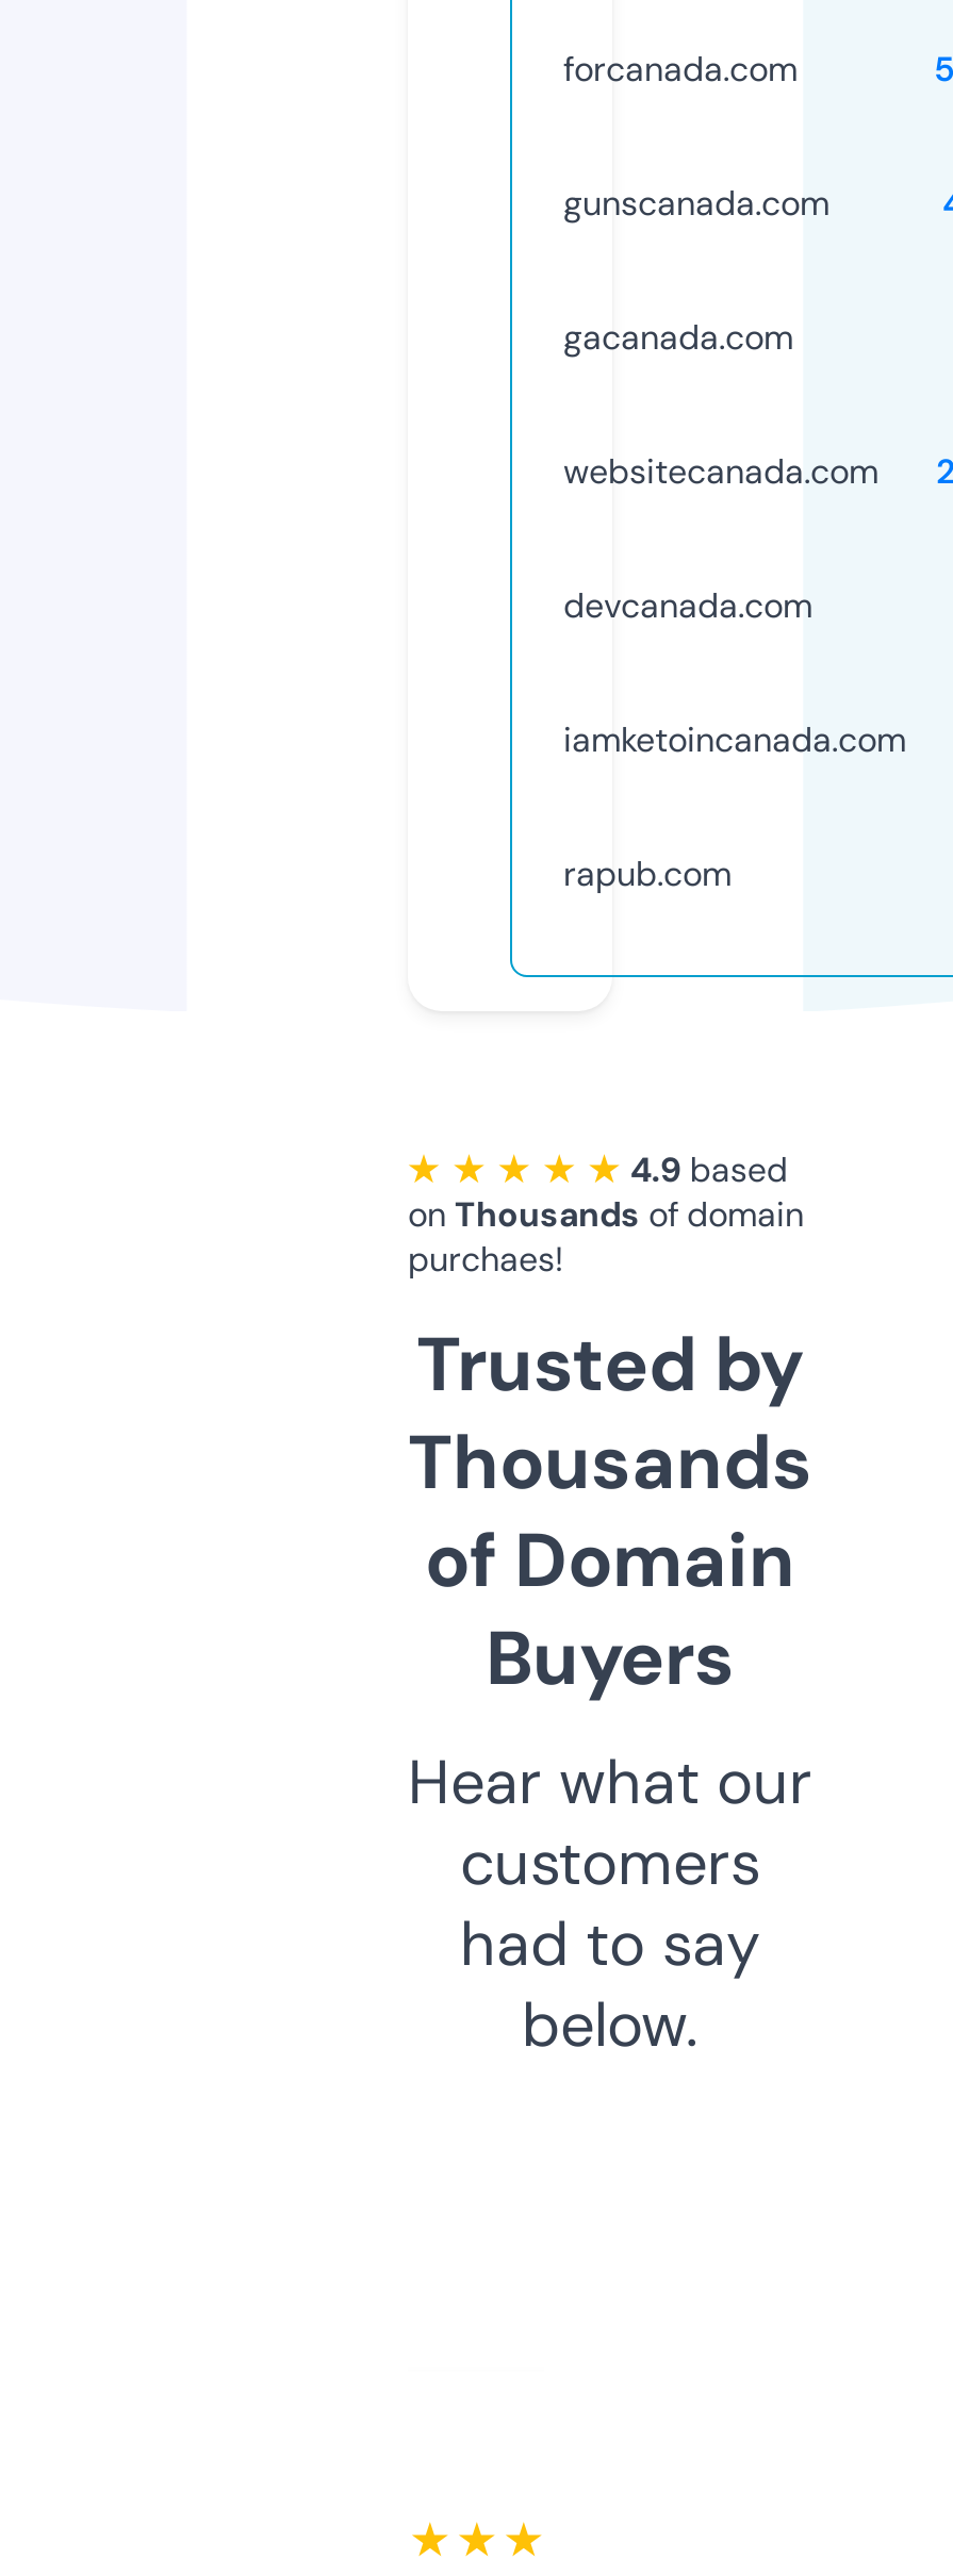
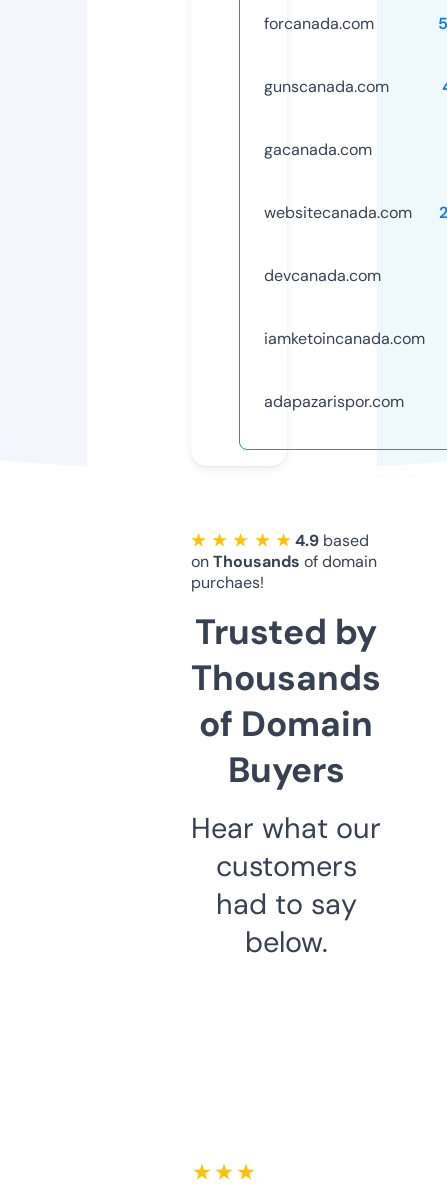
- rapub.com
+ adapazarispor.com
